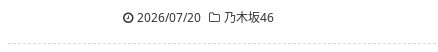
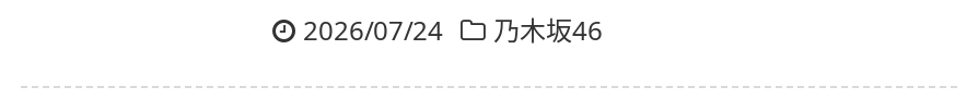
- 2026/07/20 乃木坂46
+ 2026/07/24 乃木坂46
